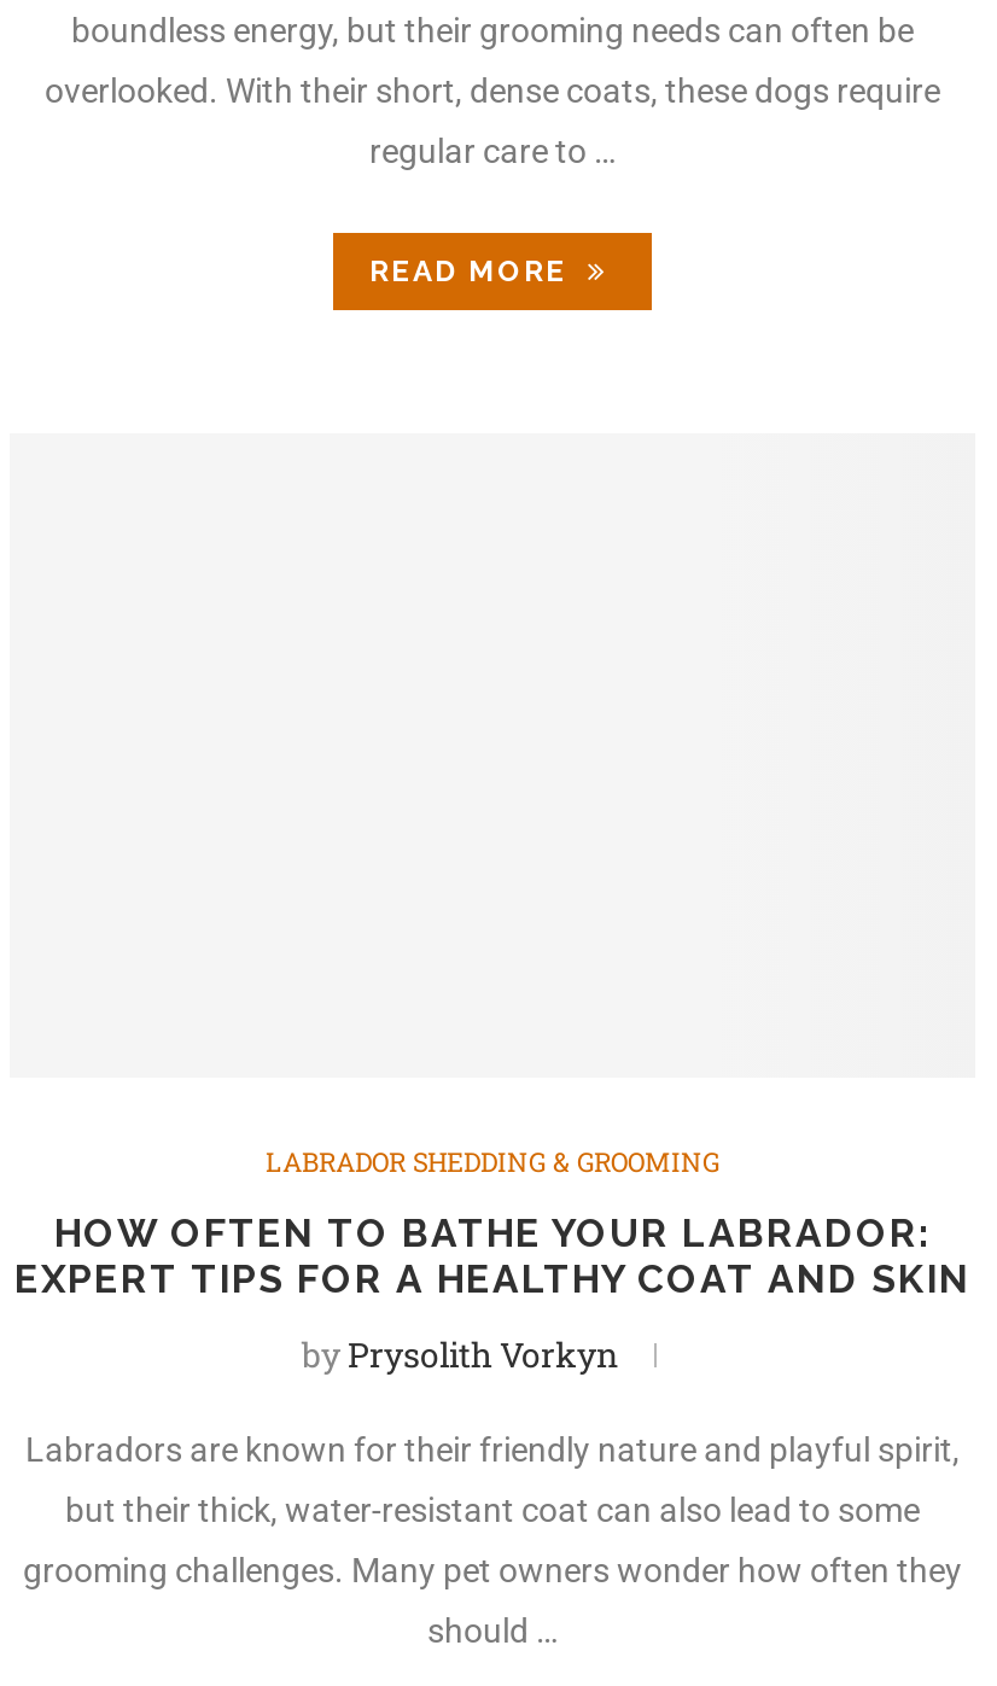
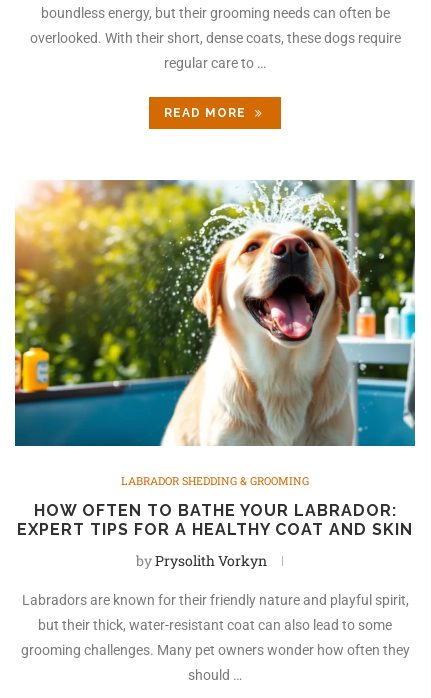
+ [image]
